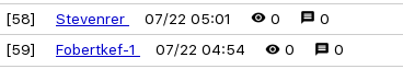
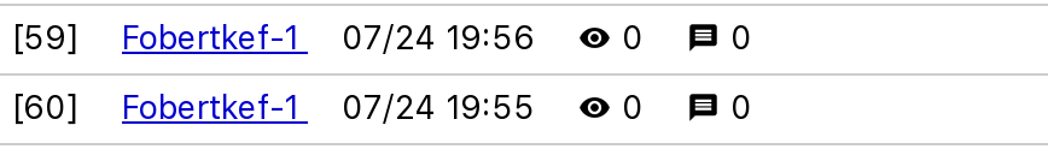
- [58] Stevenrer 07/22 05:01 0 0
+ [59] Fobertkef-1 07/24 19:56 0 0

- [59] Fobertkef-1 07/22 04:54 0 0
+ [60] Fobertkef-1 07/24 19:55 0 0
